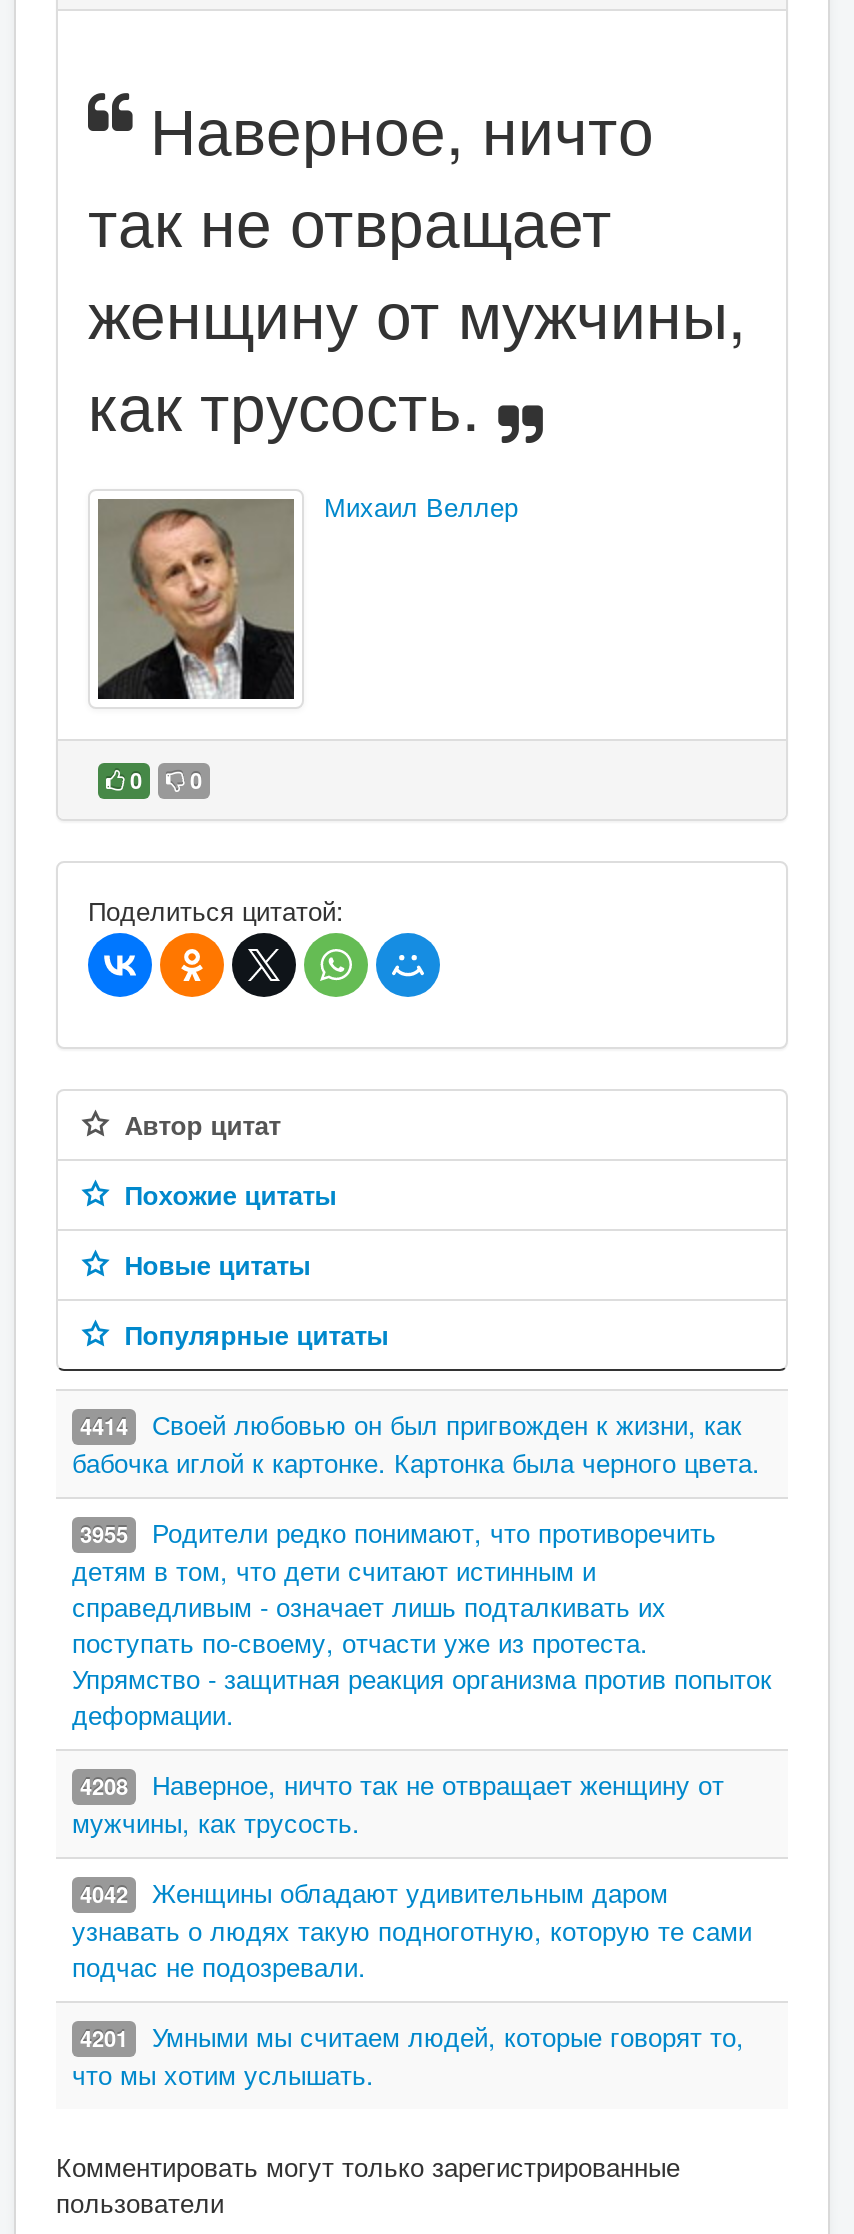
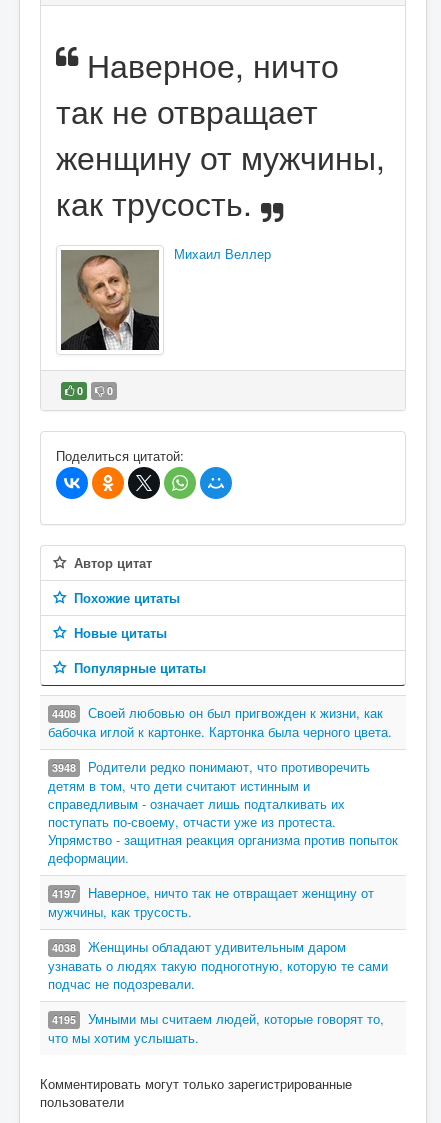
- 4414 Своей любовью он был пригвожден к жизни, как
+ 4408 Своей любовью он был пригвожден к жизни, как

- 3955 Родители редко понимают, что противоречить
+ 3948 Родители редко понимают, что противоречить

- 4208 Наверное, ничто так не отвращает женщину от
+ 4197 Наверное, ничто так не отвращает женщину от

- 4042 Женщины обладают удивительным даром
+ 4038 Женщины обладают удивительным даром

- 4201 Умными мы считаем людей, которые говорят то,
+ 4195 Умными мы считаем людей, которые говорят то,
